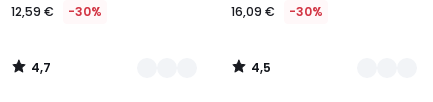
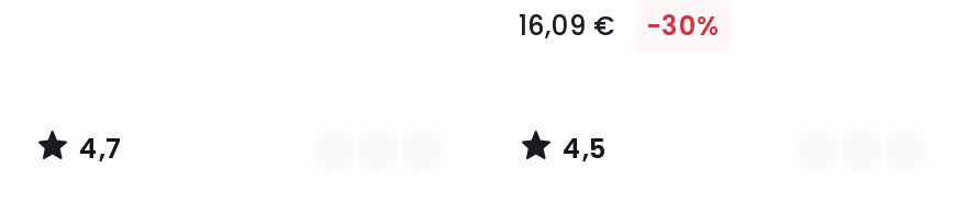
- 12,59 €
- -30%
